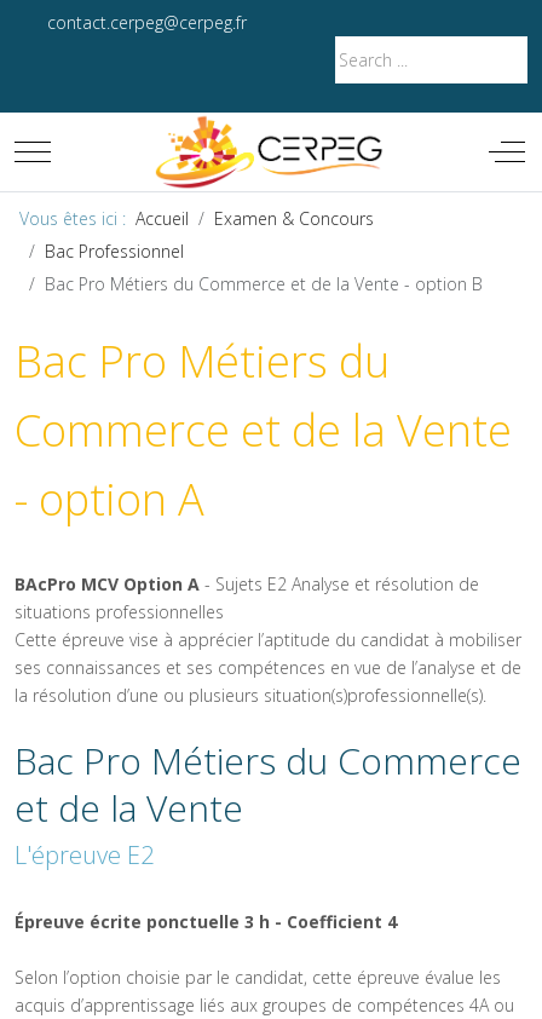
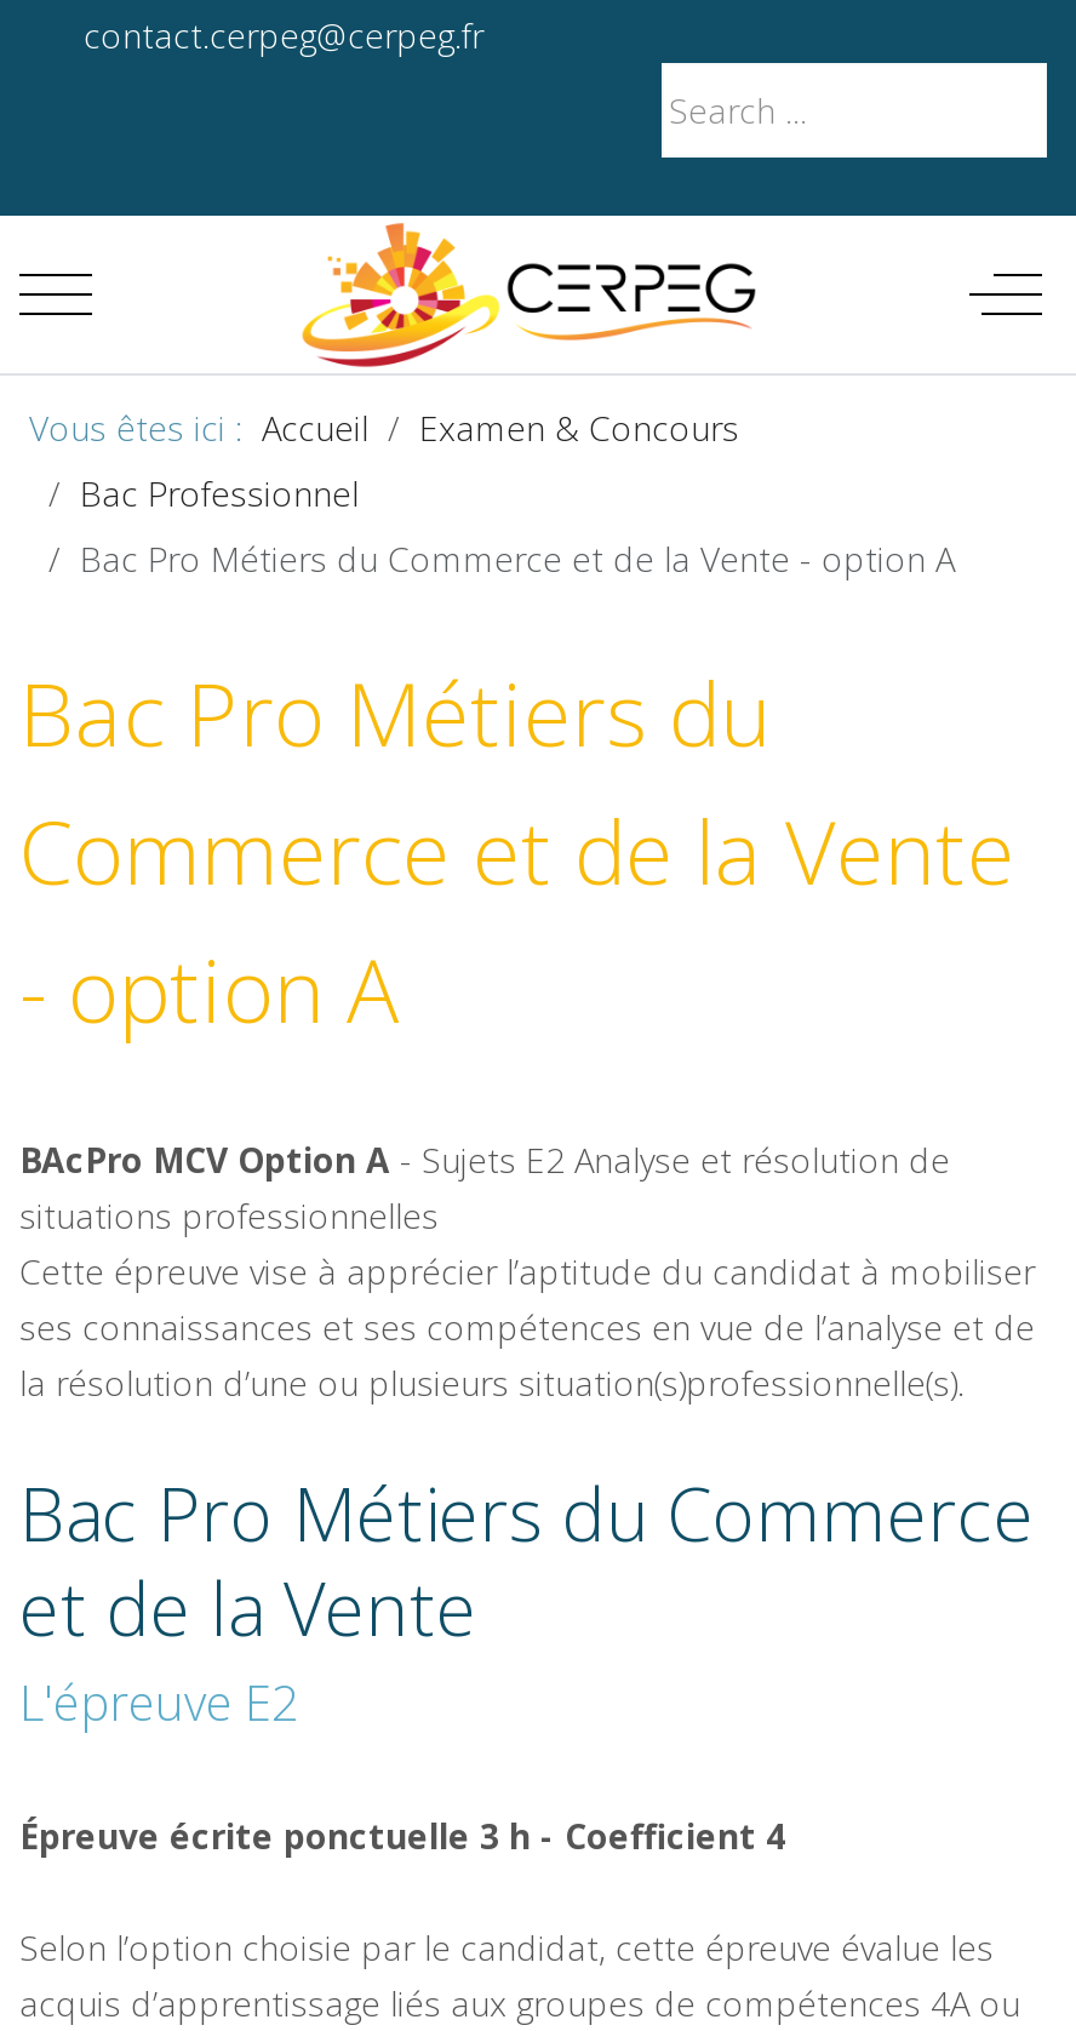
- Bac Pro Métiers du Commerce et de la Vente - option B
+ Bac Pro Métiers du Commerce et de la Vente - option A
